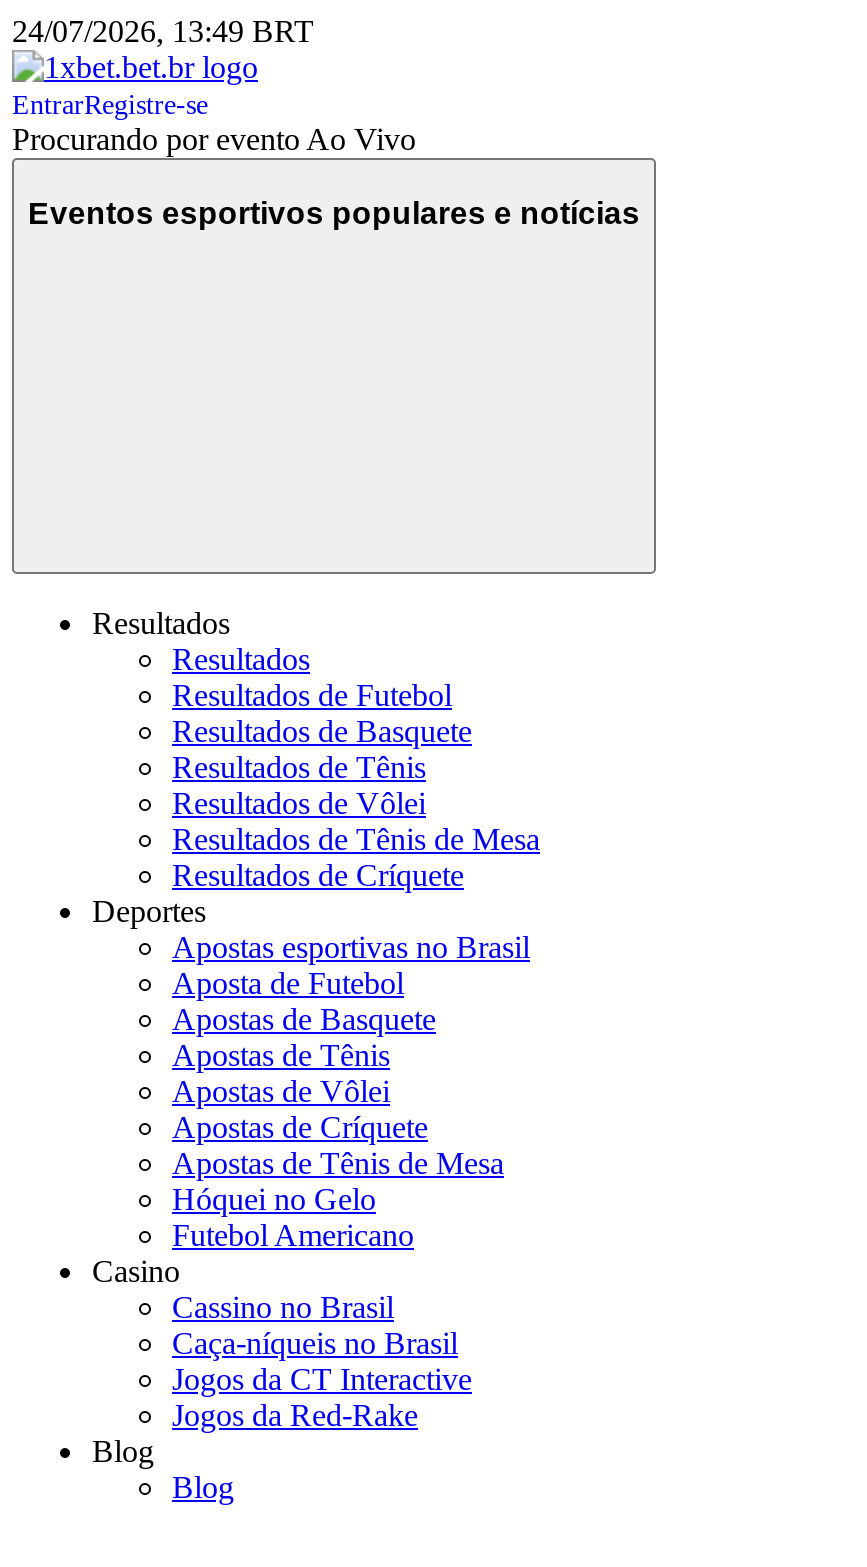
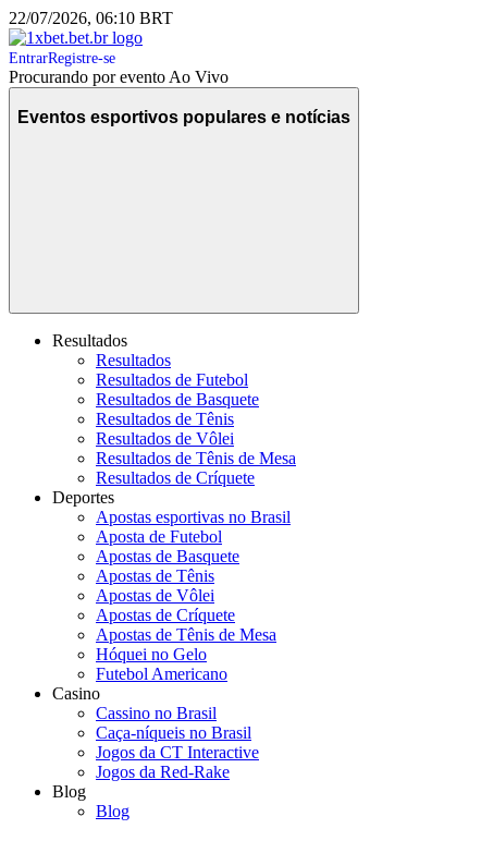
- 24/07/2026, 13:49 BRT
+ 22/07/2026, 06:10 BRT
